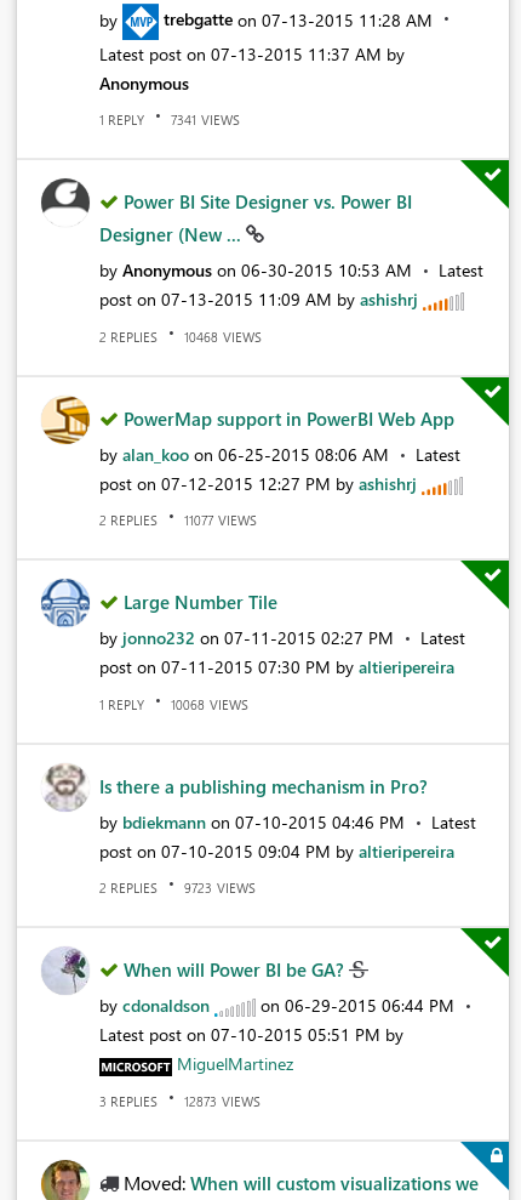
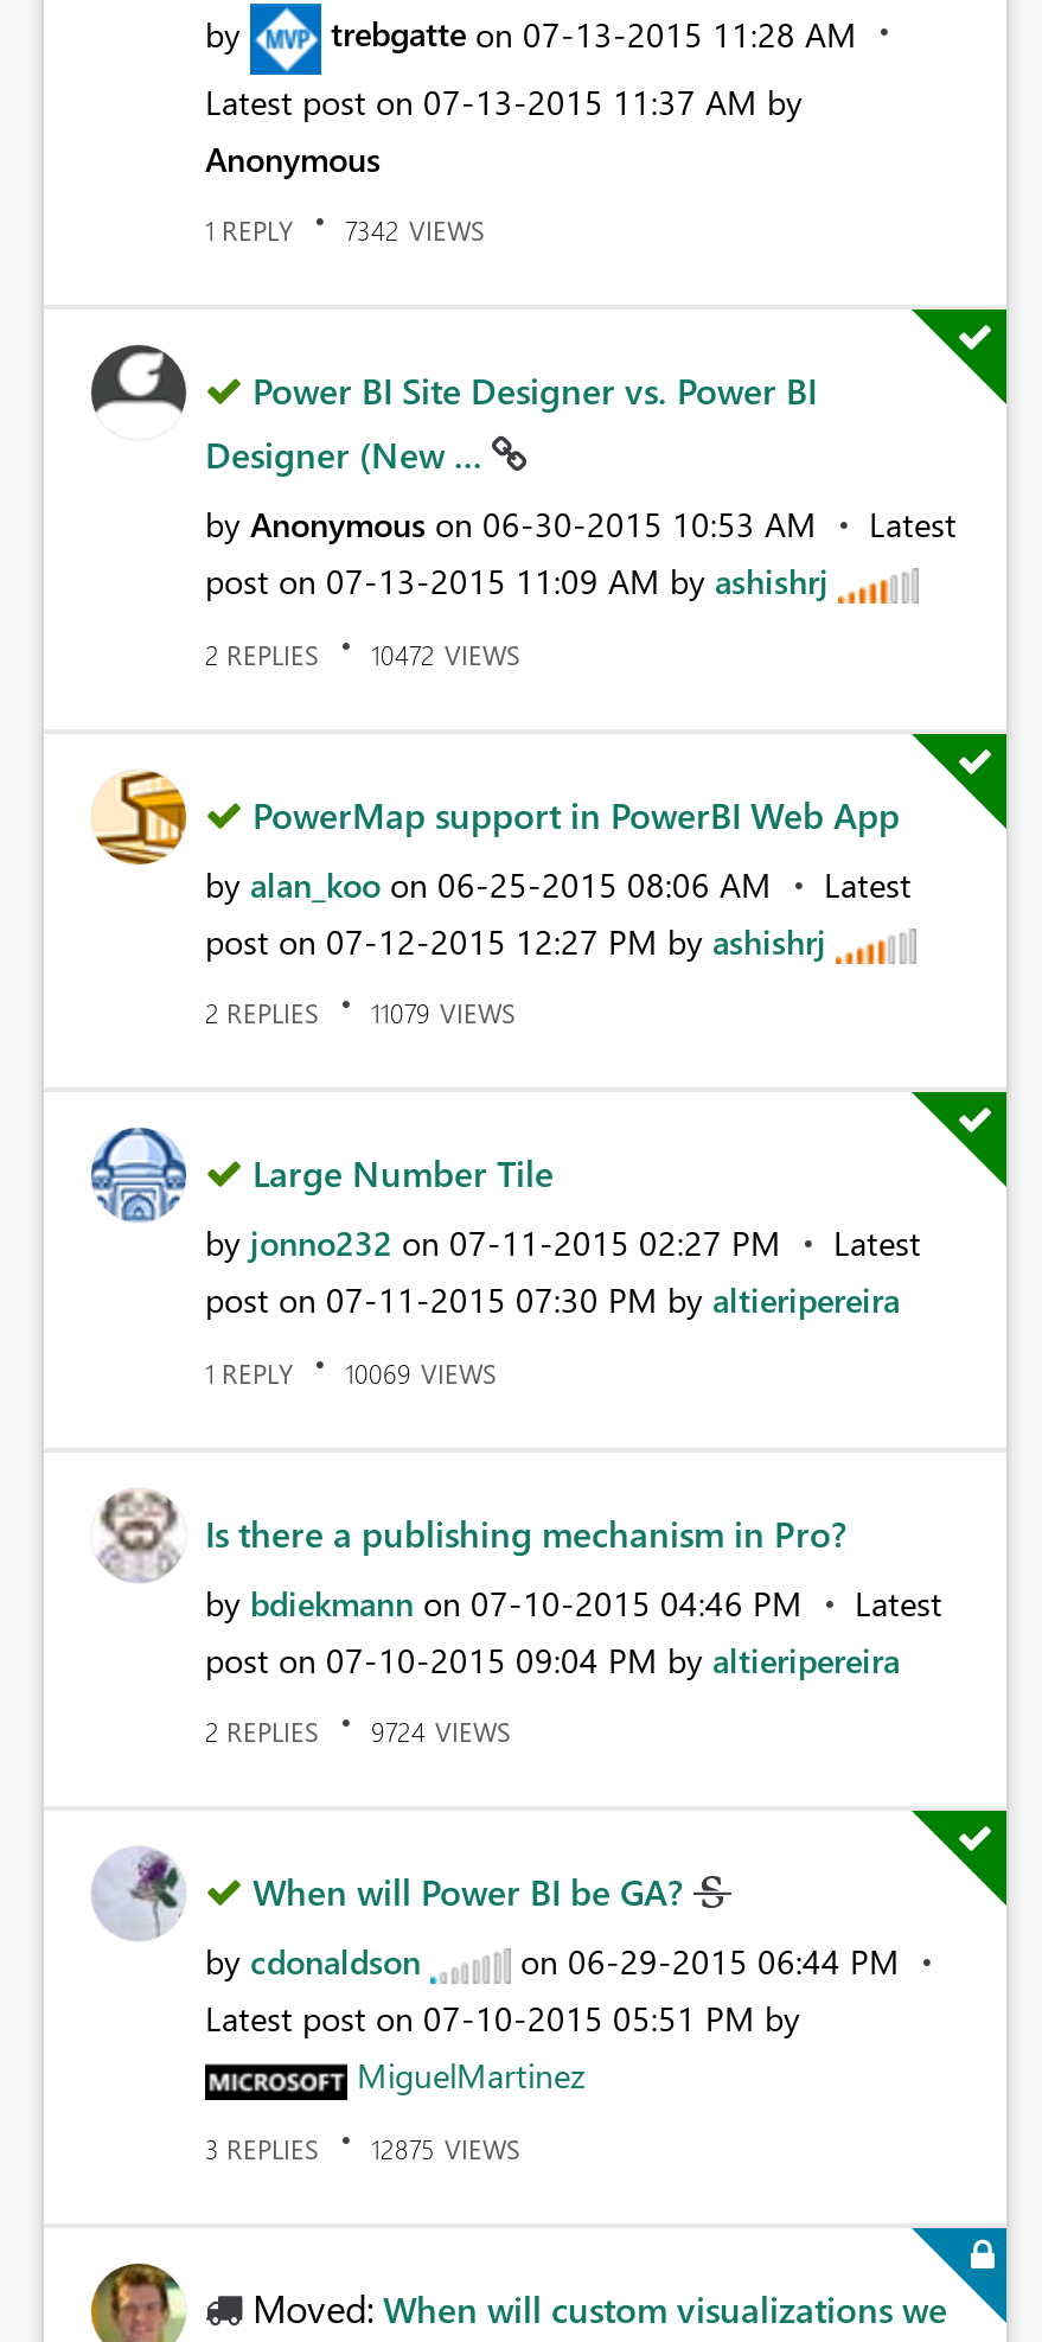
- 1 REPLY 7341 VIEWS
+ 1 REPLY 7342 VIEWS

- 2 REPLIES 10468 VIEWS
+ 2 REPLIES 10472 VIEWS

- 2 REPLIES 11077 VIEWS
+ 2 REPLIES 11079 VIEWS

- 1 REPLY 10068 VIEWS
+ 1 REPLY 10069 VIEWS

- 2 REPLIES 9723 VIEWS
+ 2 REPLIES 9724 VIEWS

- 3 REPLIES 12873 VIEWS
+ 3 REPLIES 12875 VIEWS
